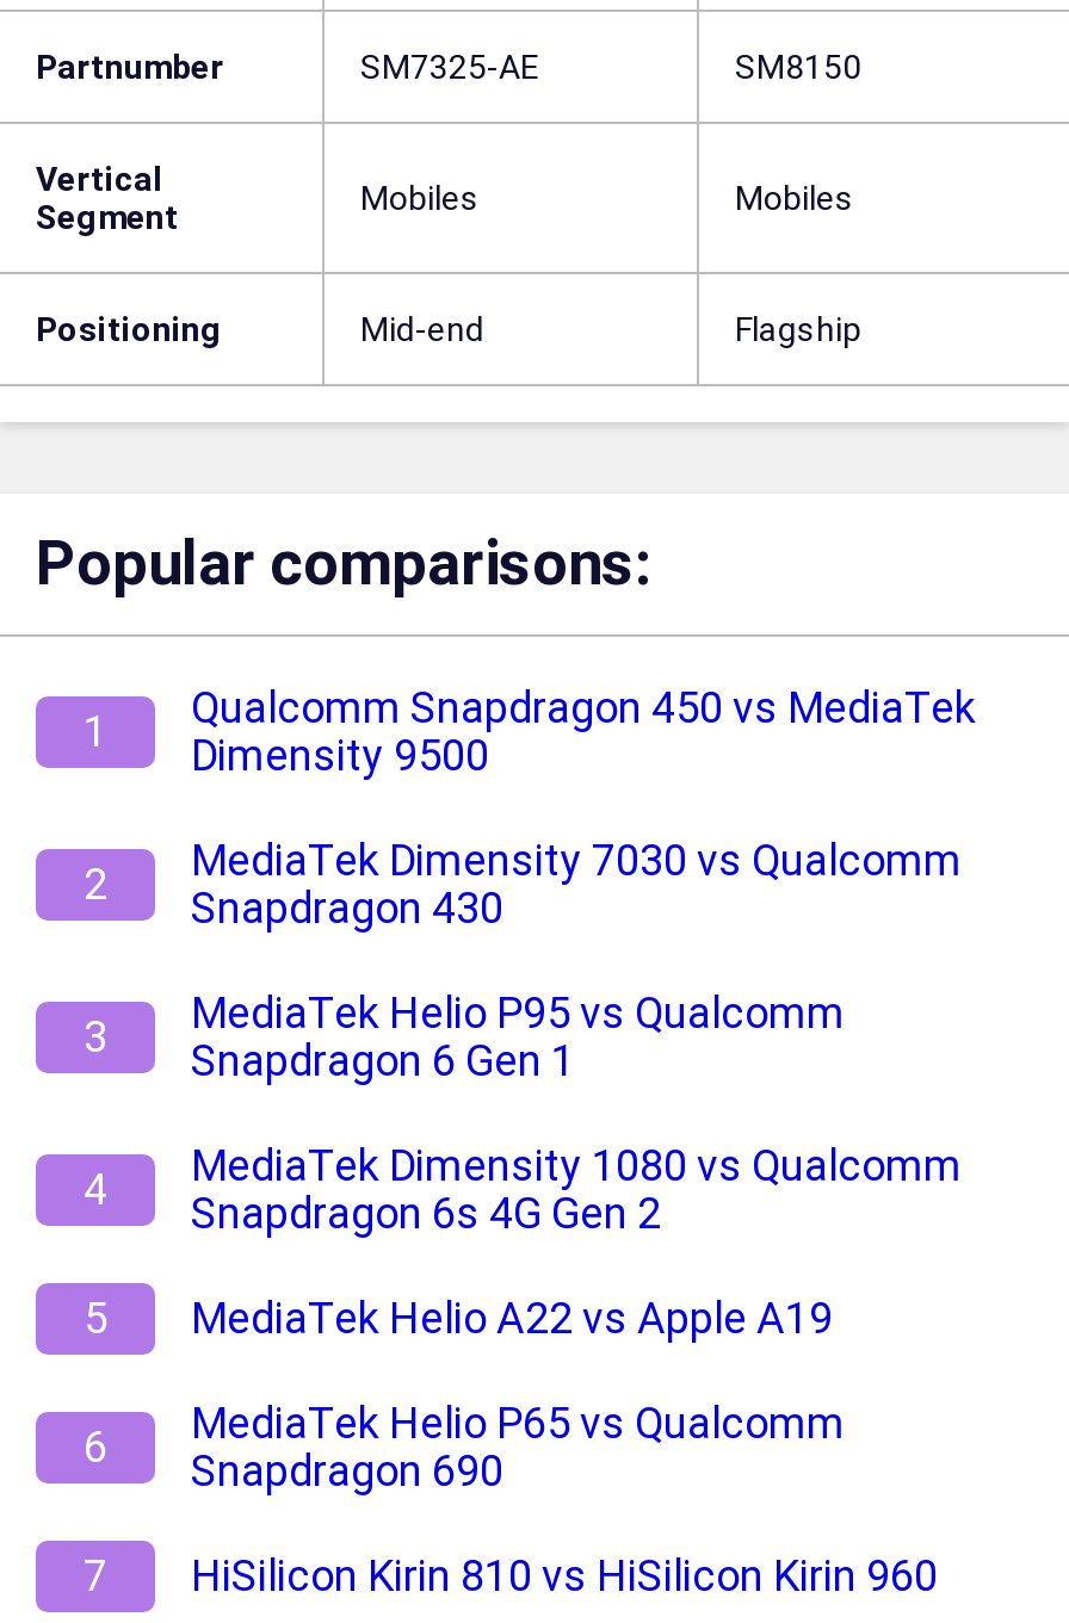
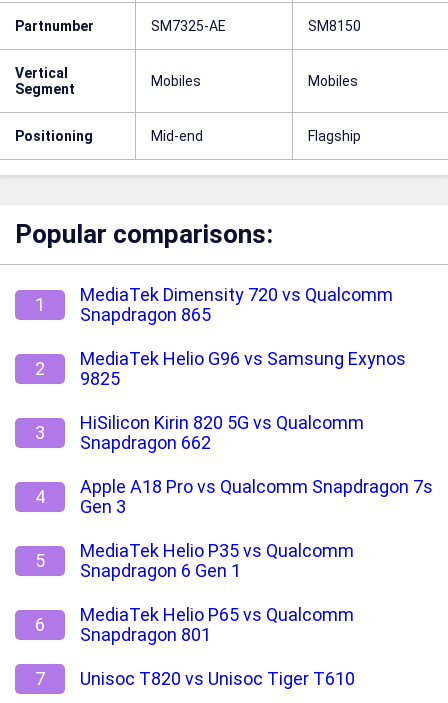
- Qualcomm Snapdragon 450 vs MediaTek
- Dimensity 9500
+ MediaTek Dimensity 720 vs Qualcomm
+ Snapdragon 865

- MediaTek Dimensity 7030 vs Qualcomm
- Snapdragon 430
+ MediaTek Helio G96 vs Samsung Exynos
+ 9825

- MediaTek Helio P95 vs Qualcomm
+ HiSilicon Kirin 820 5G vs Qualcomm
+ Snapdragon 662

moved down: Snapdragon 6 Gen 1

- MediaTek Dimensity 1080 vs Qualcomm
- Snapdragon 6s 4G Gen 2
+ Apple A18 Pro vs Qualcomm Snapdragon 7s
+ Gen 3

- MediaTek Helio A22 vs Apple A19
+ MediaTek Helio P35 vs Qualcomm

- 6 Snapdragon 690 MediaTek Helio P65 vs Qualcomm
+ 6 Snapdragon 801 MediaTek Helio P65 vs Qualcomm

- HiSilicon Kirin 810 vs HiSilicon Kirin 960
+ Unisoc T820 vs Unisoc Tiger T610
